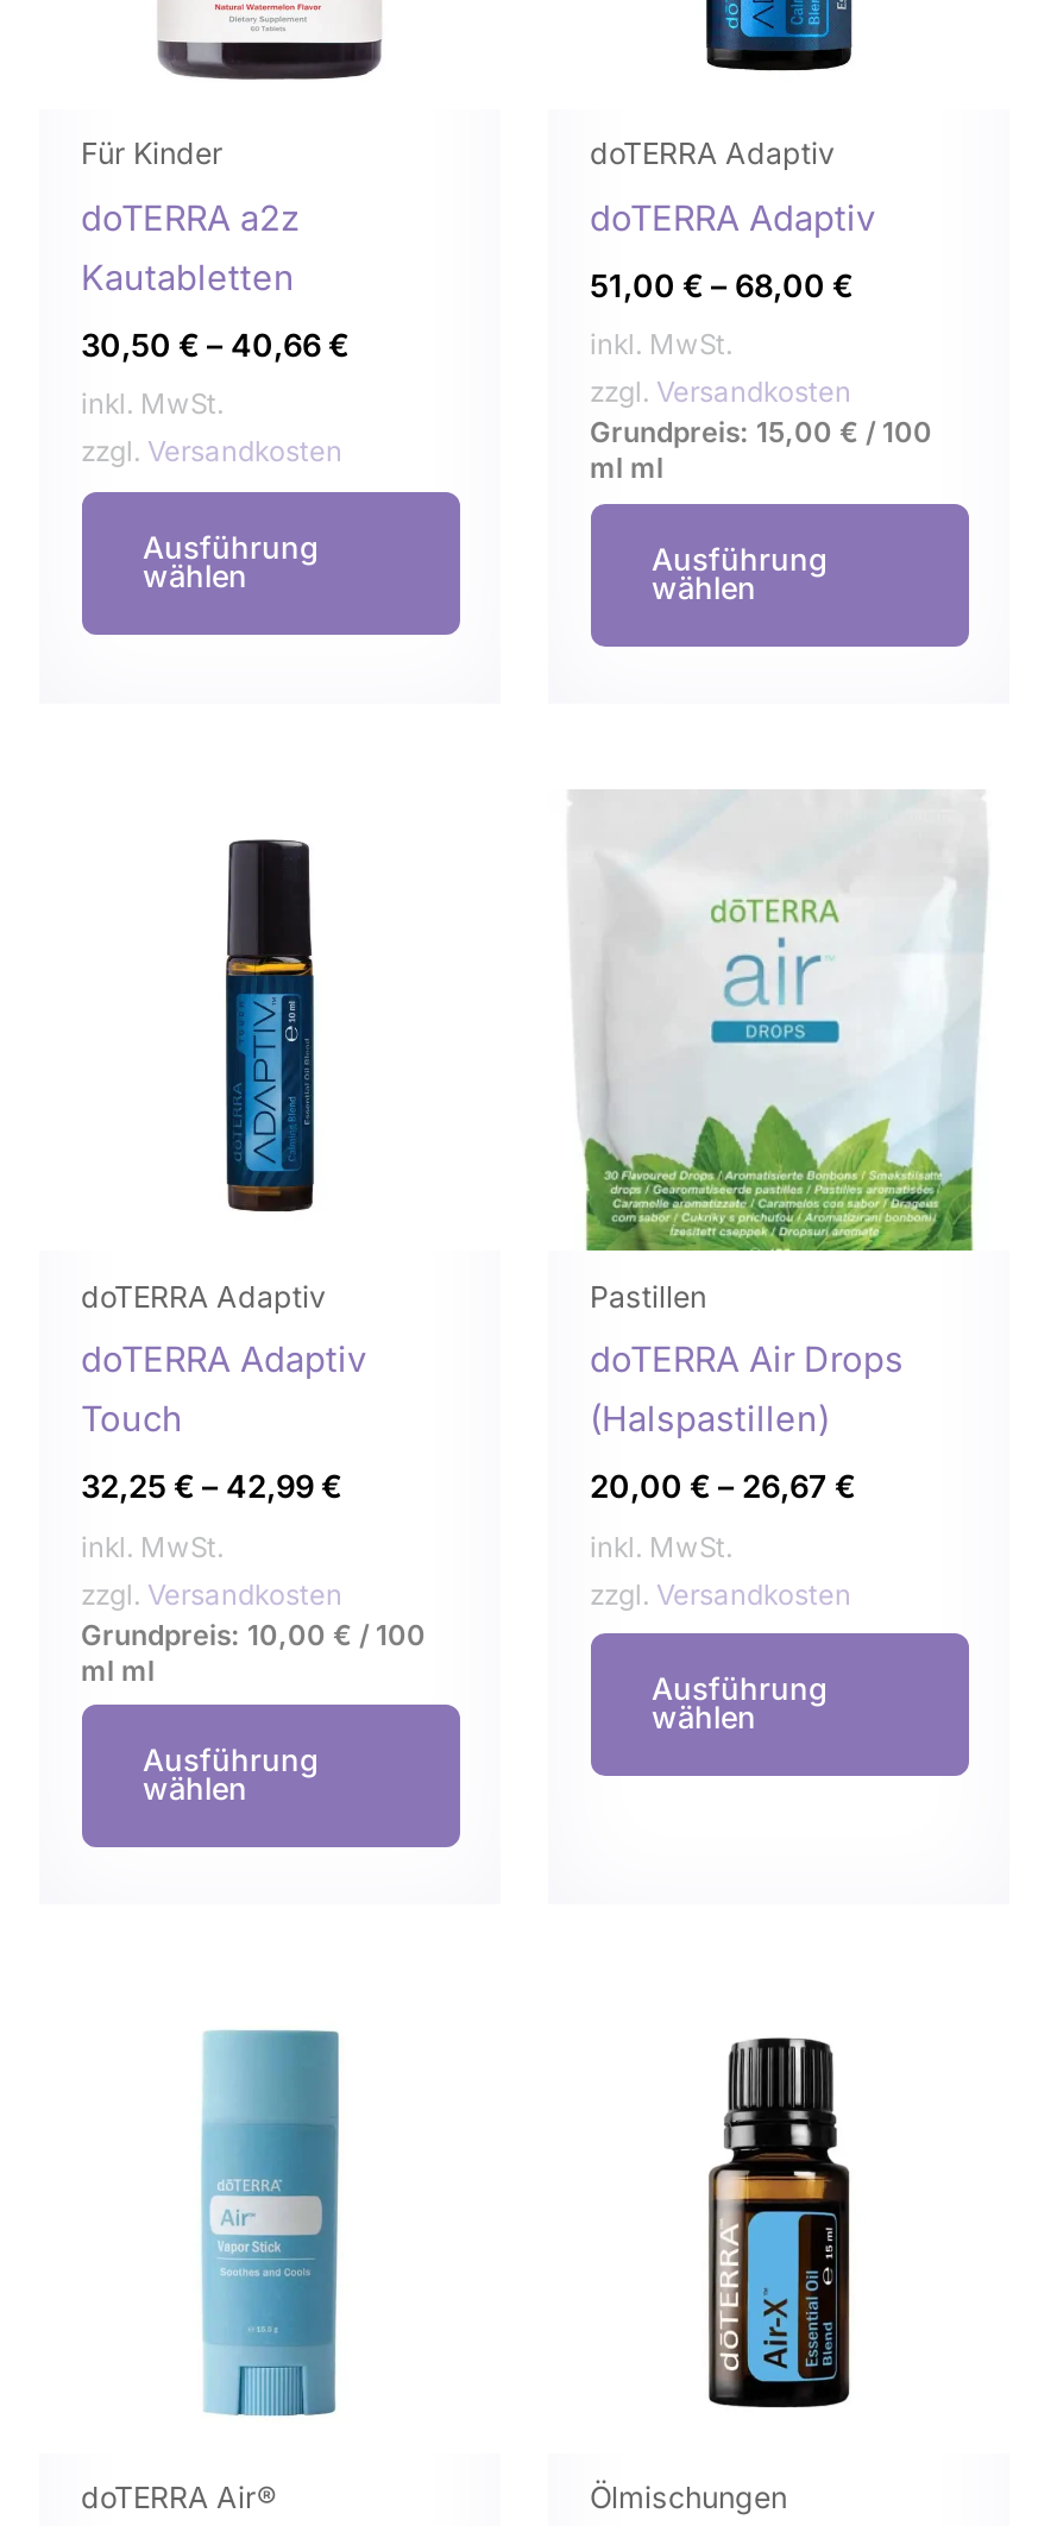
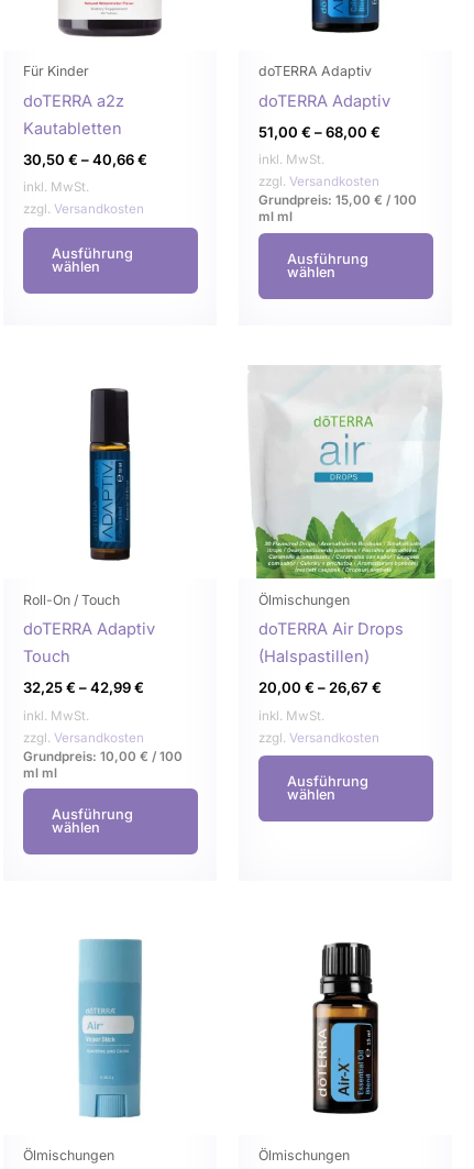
- doTERRA Adaptiv
+ Roll-On / Touch

- Pastillen
+ Ölmischungen

- doTERRA Air®
+ Ölmischungen
